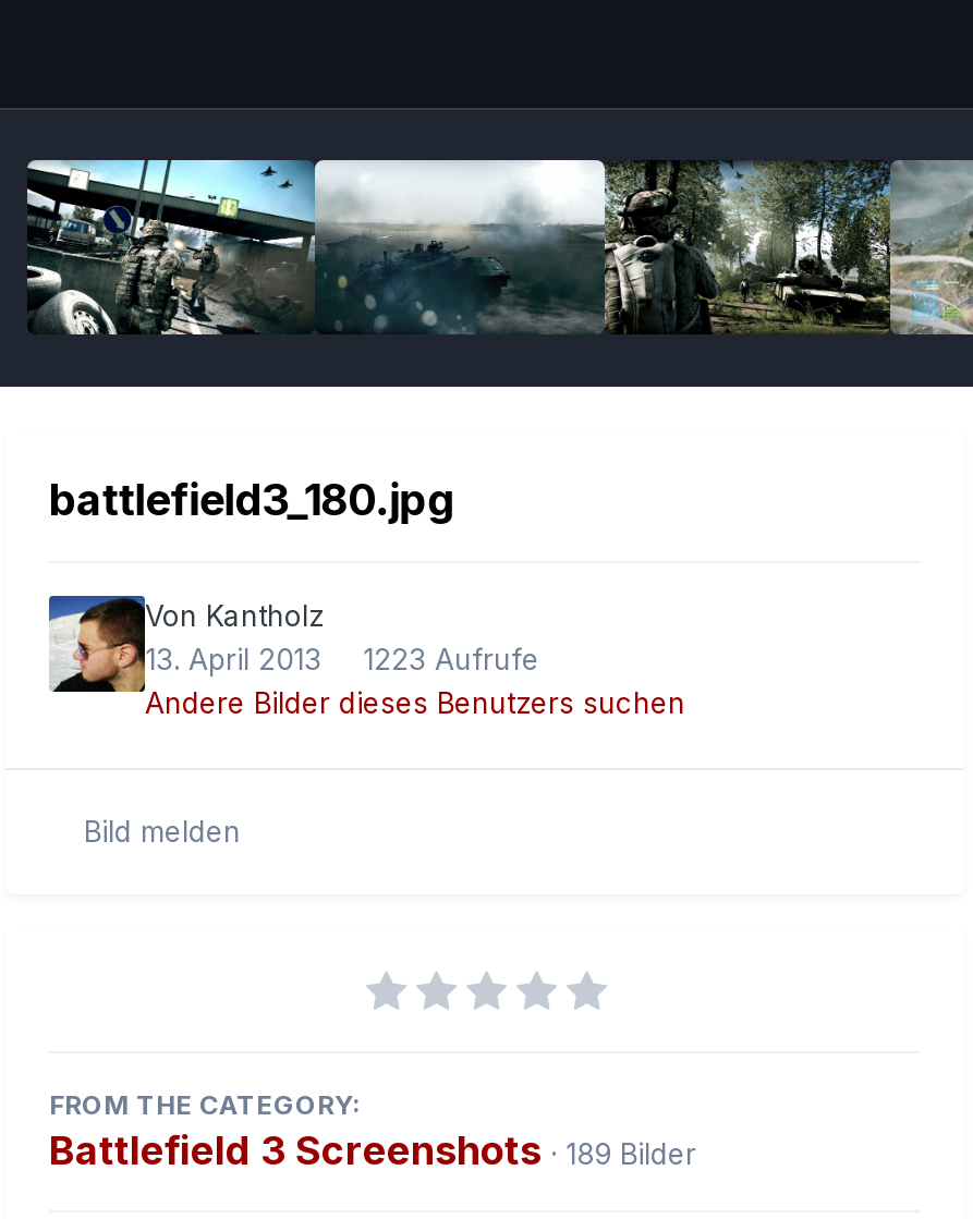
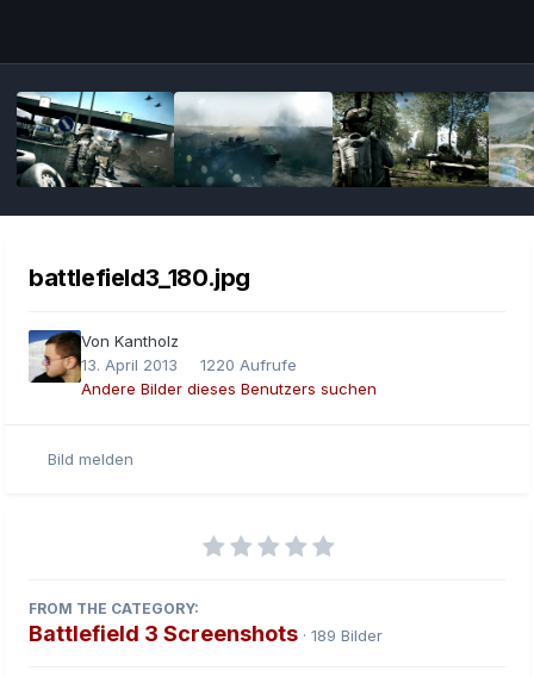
- 1223 Aufrufe
+ 1220 Aufrufe
